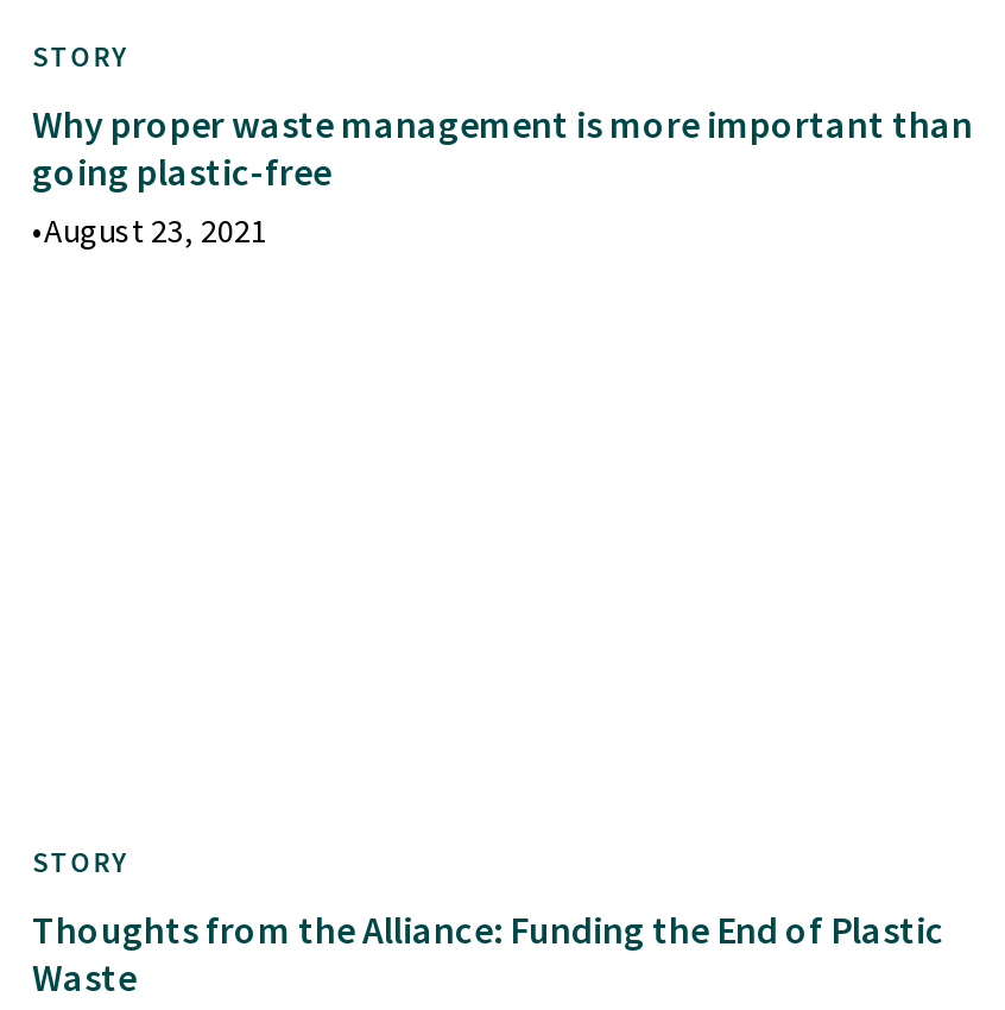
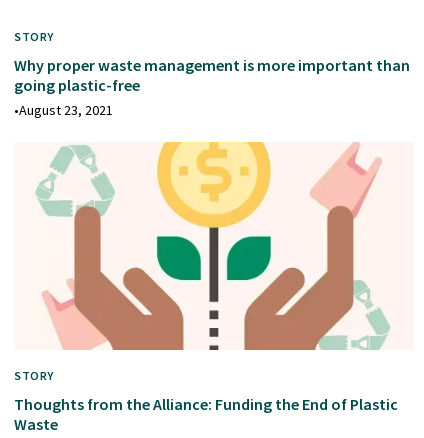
+ [image]
